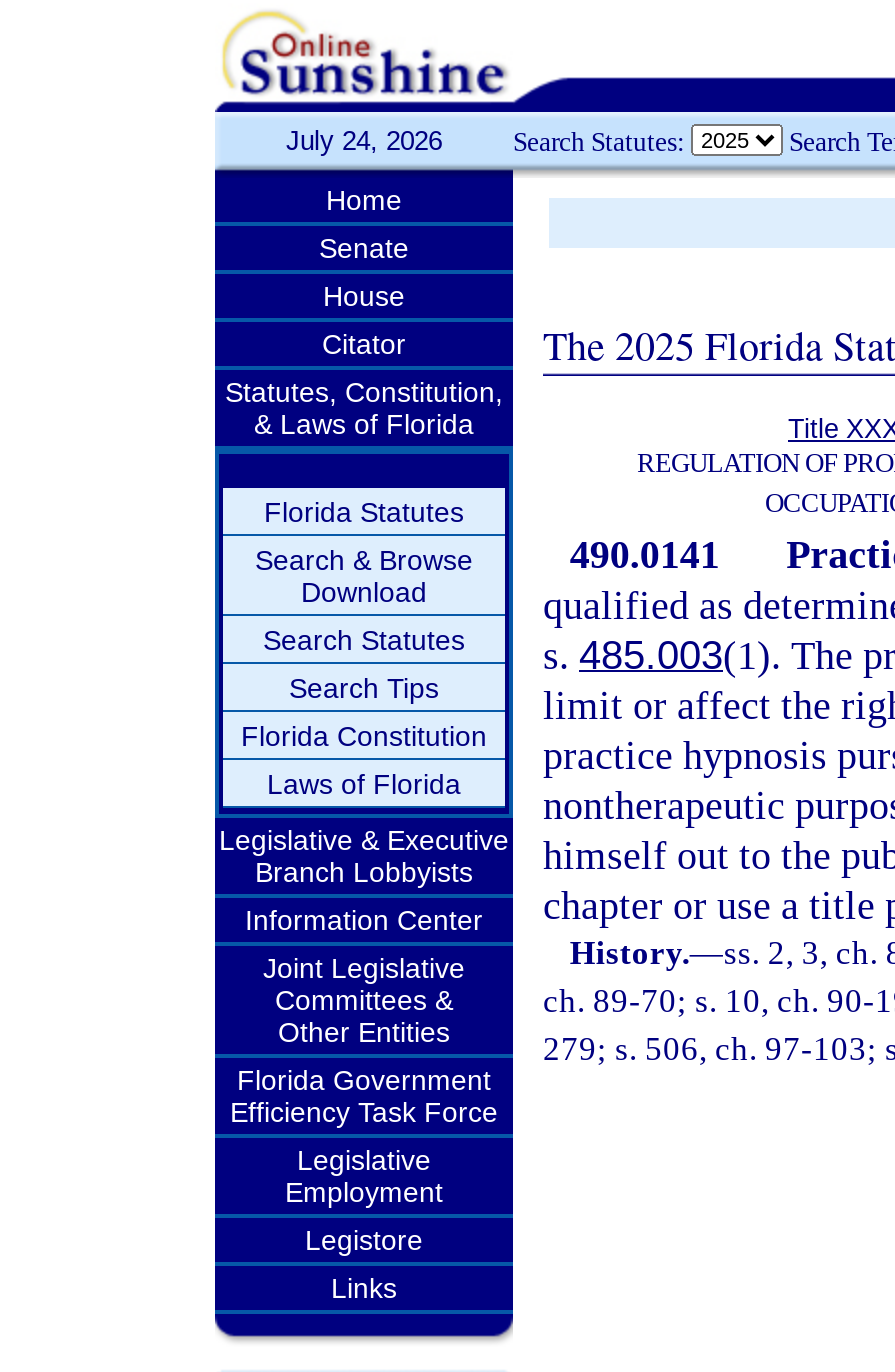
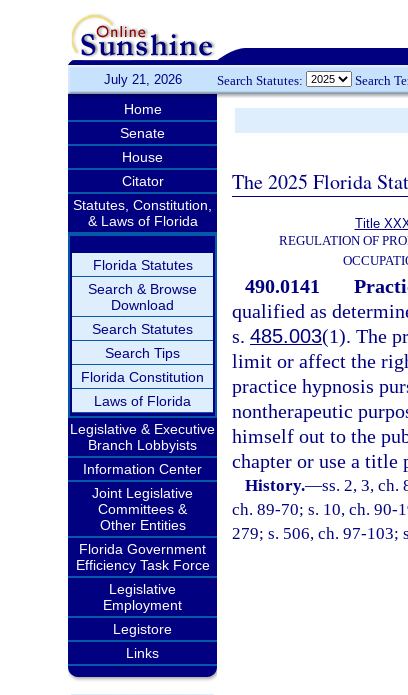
- July 24, 2026
+ July 21, 2026
